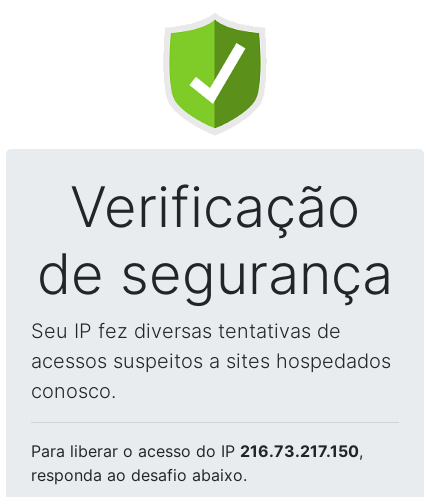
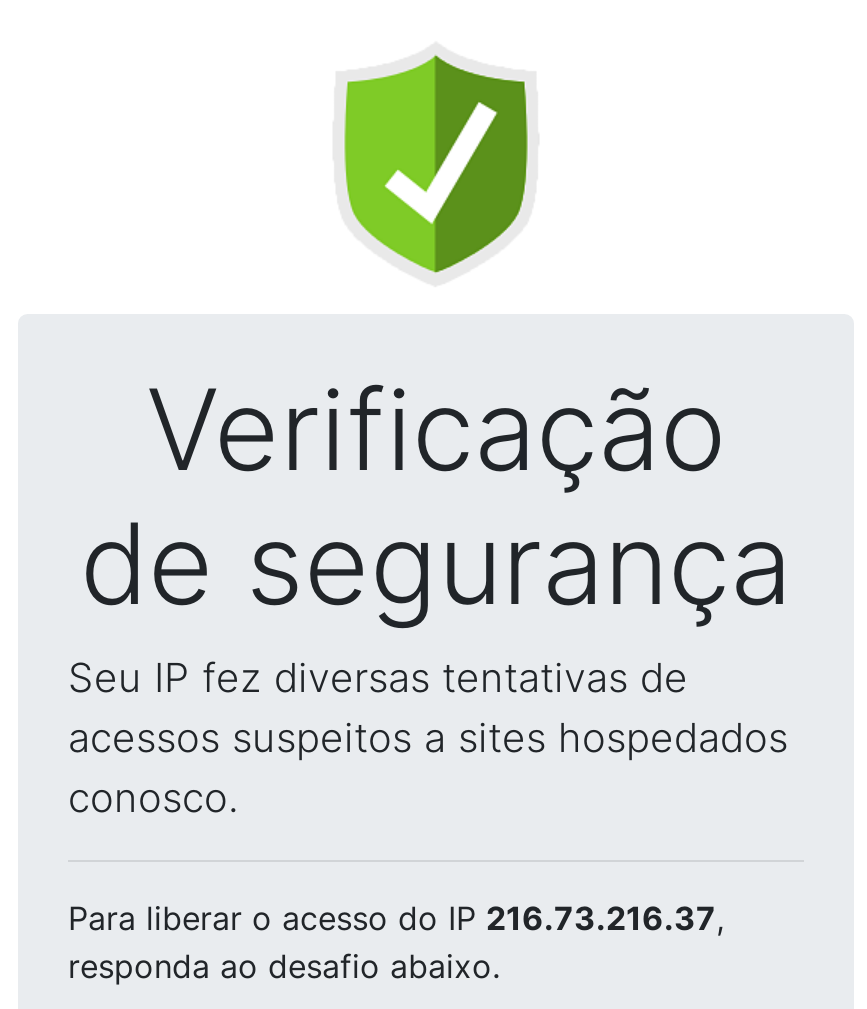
- Para liberar o acesso do IP 216.73.217.150,
+ Para liberar o acesso do IP 216.73.216.37,
